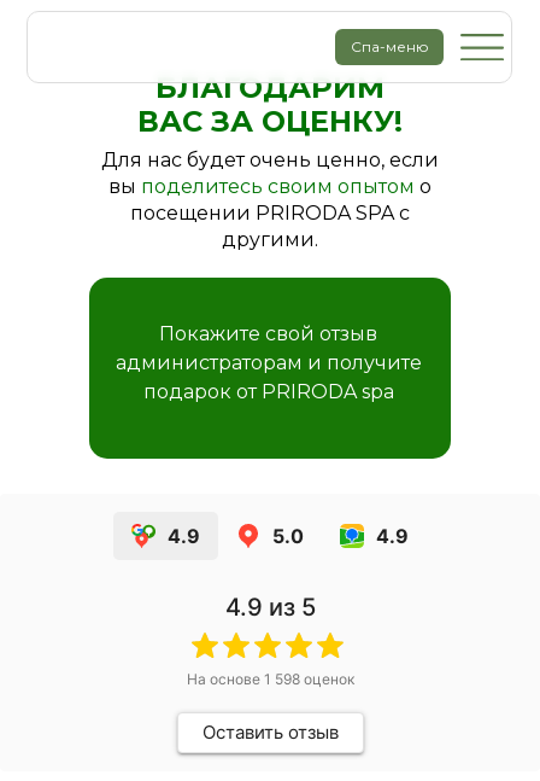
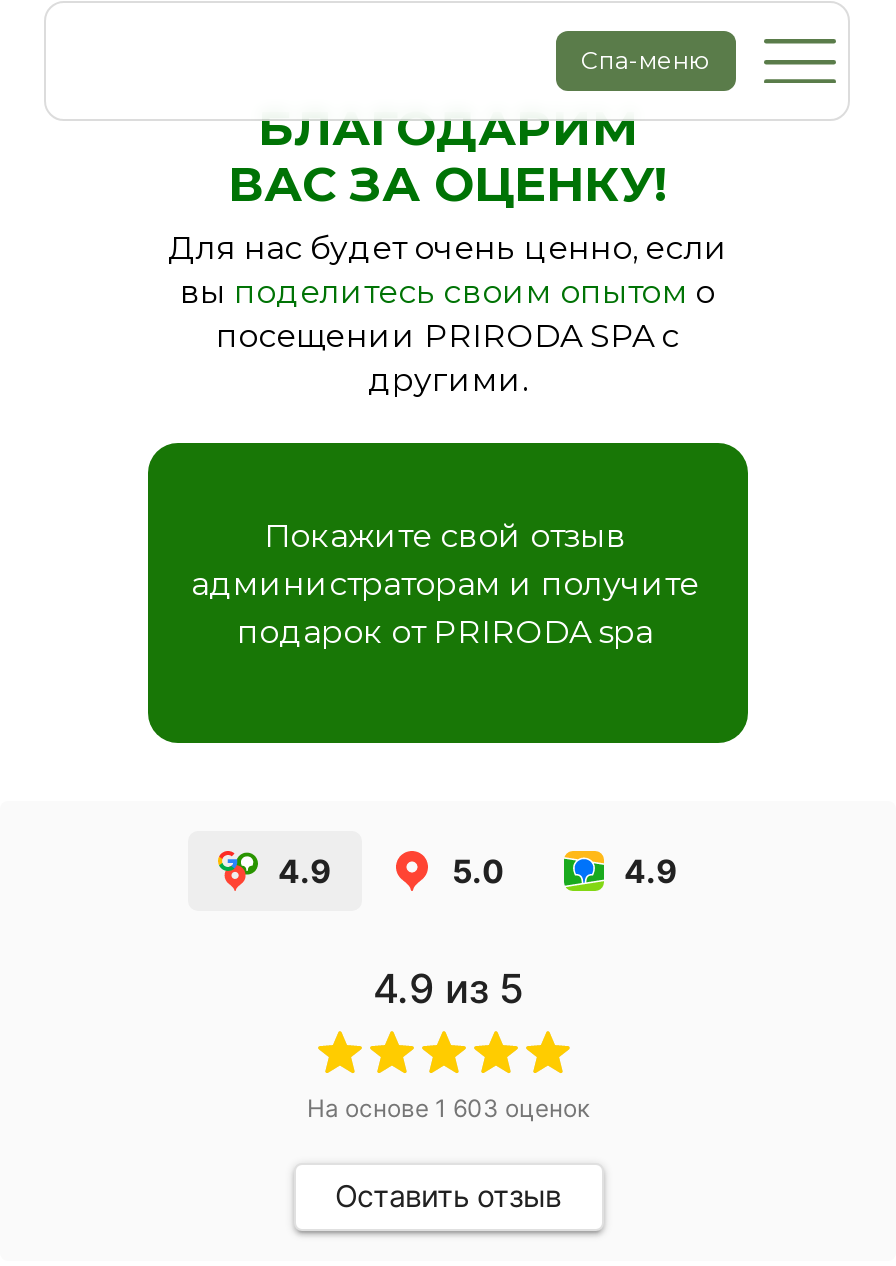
- На основе 1 598 оценок
+ На основе 1 603 оценок
